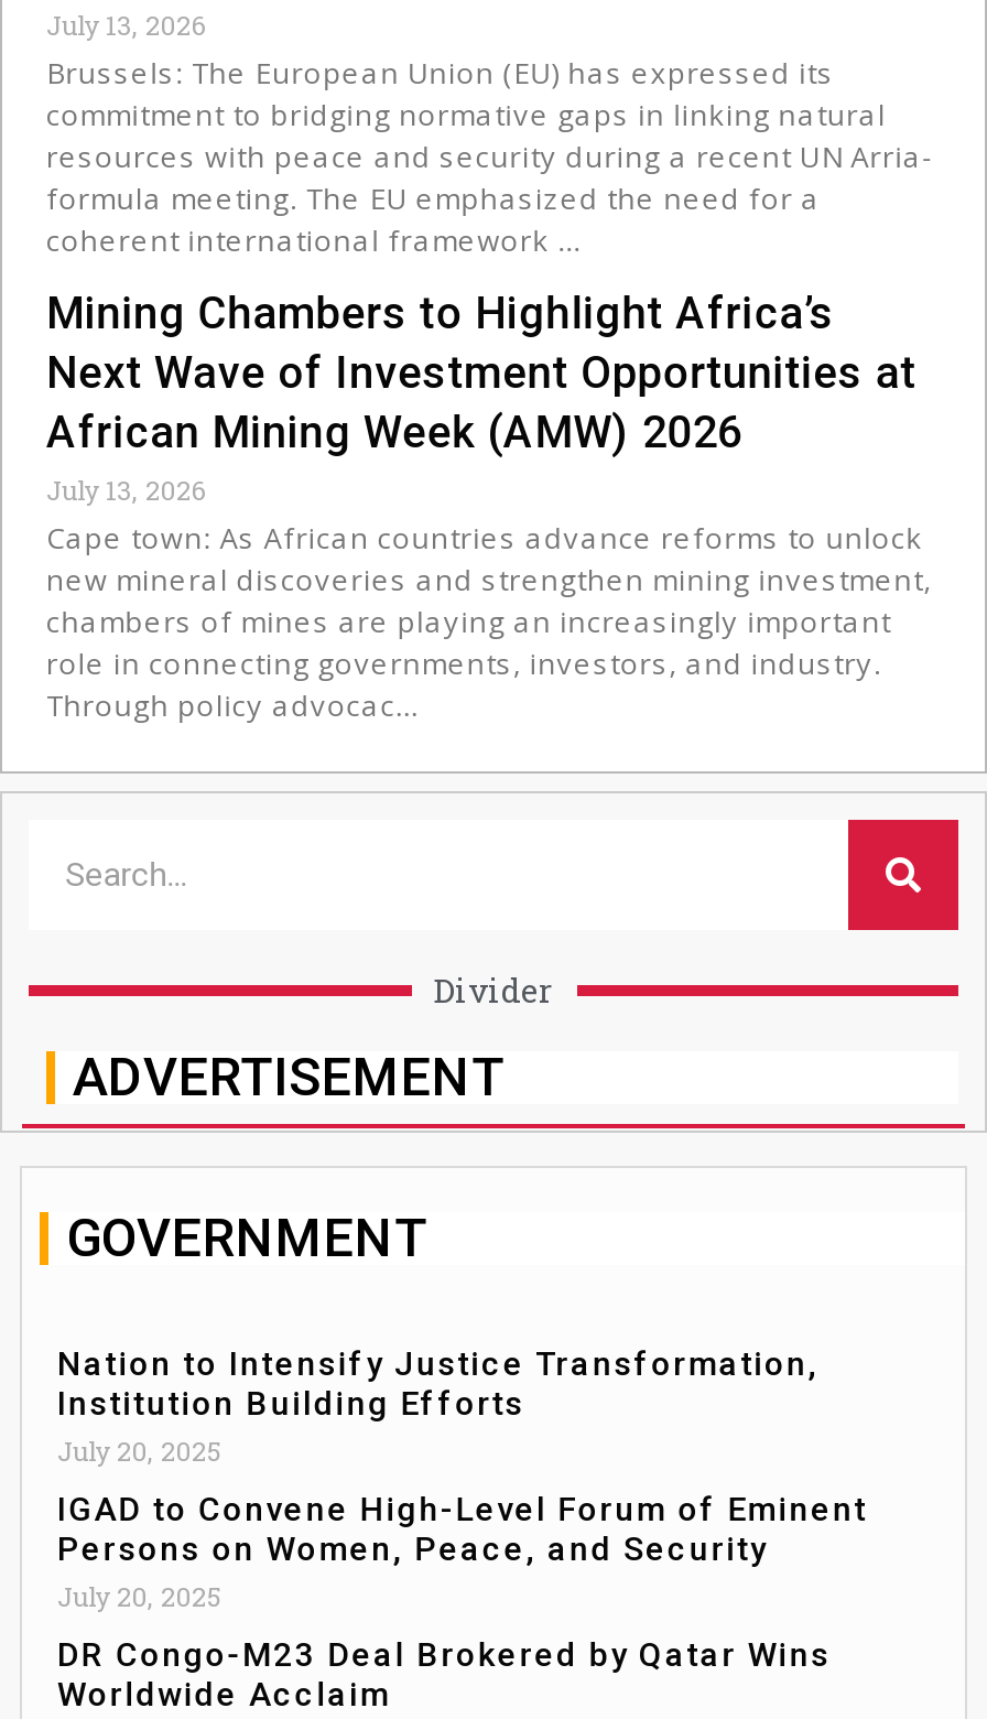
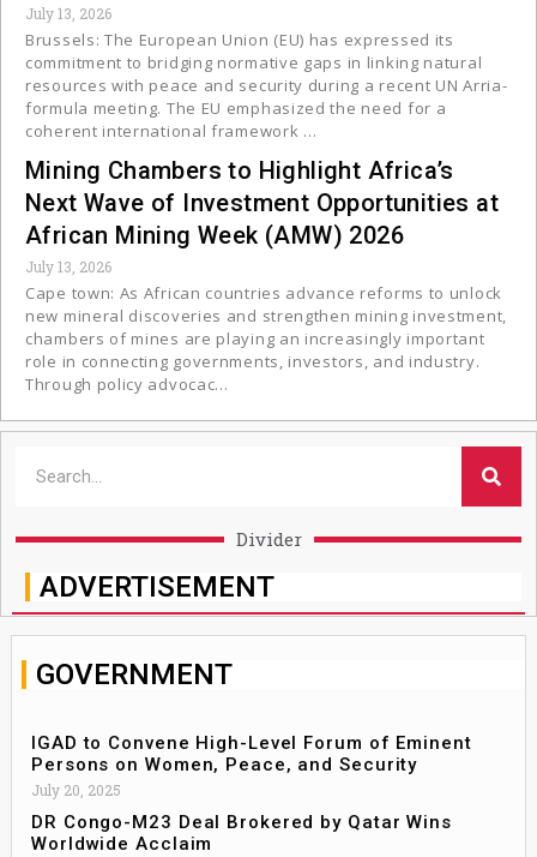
- Nation to Intensify Justice Transformation,
- Institution Building Efforts
- July 20, 2025
